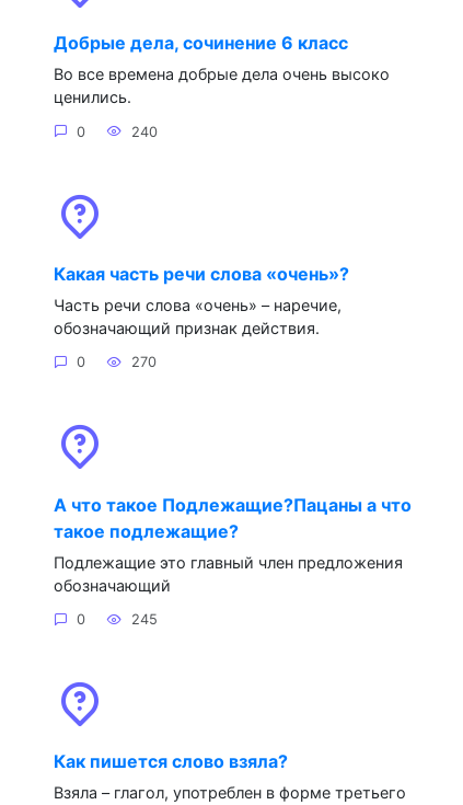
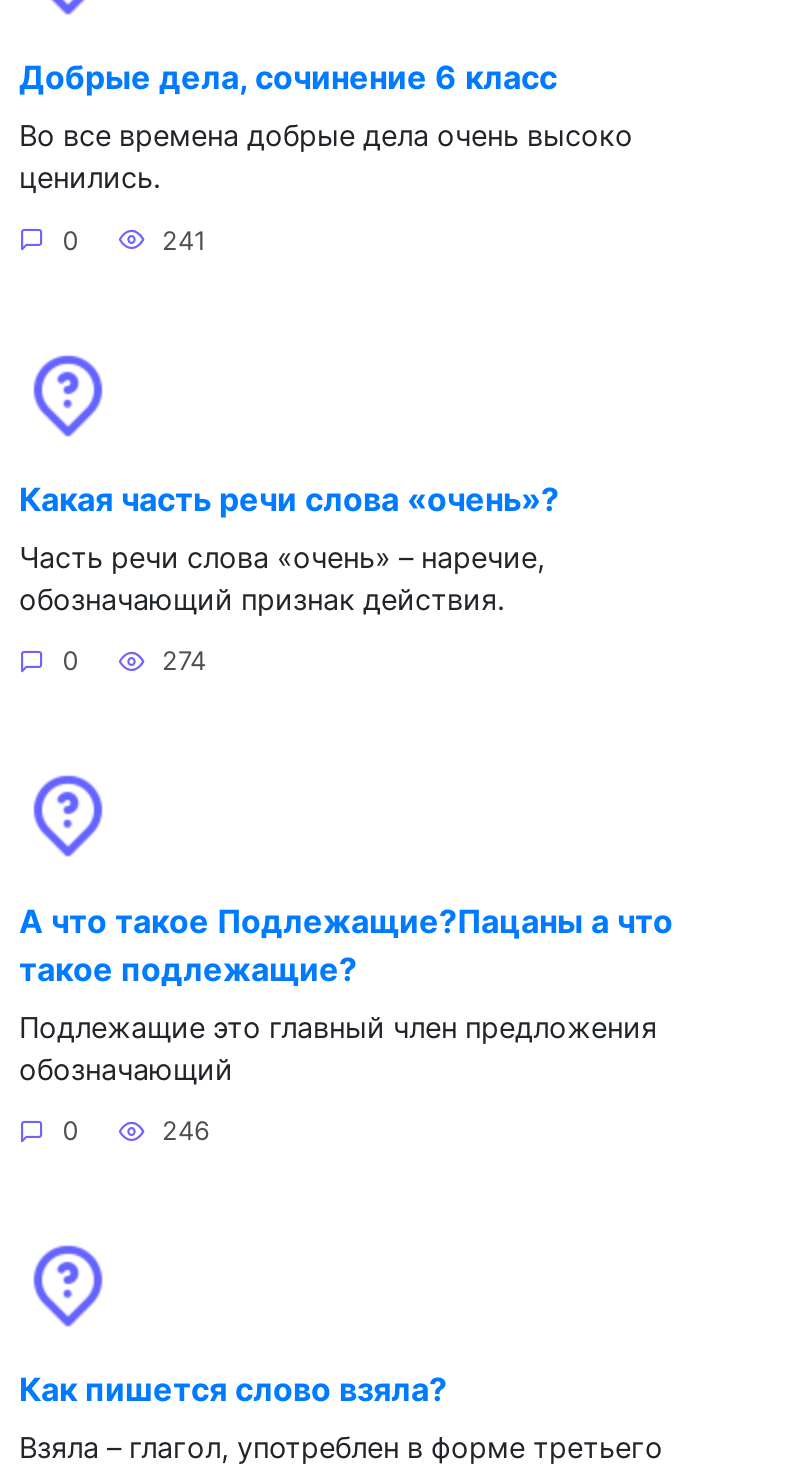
- 240
+ 241

- 270
+ 274

- 245
+ 246
